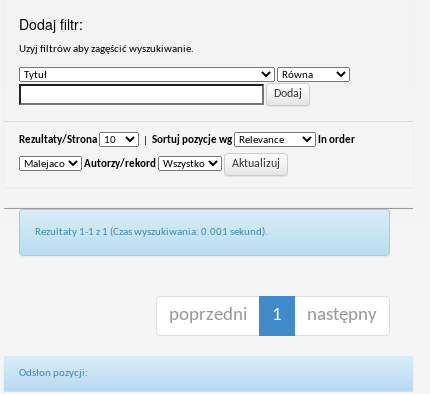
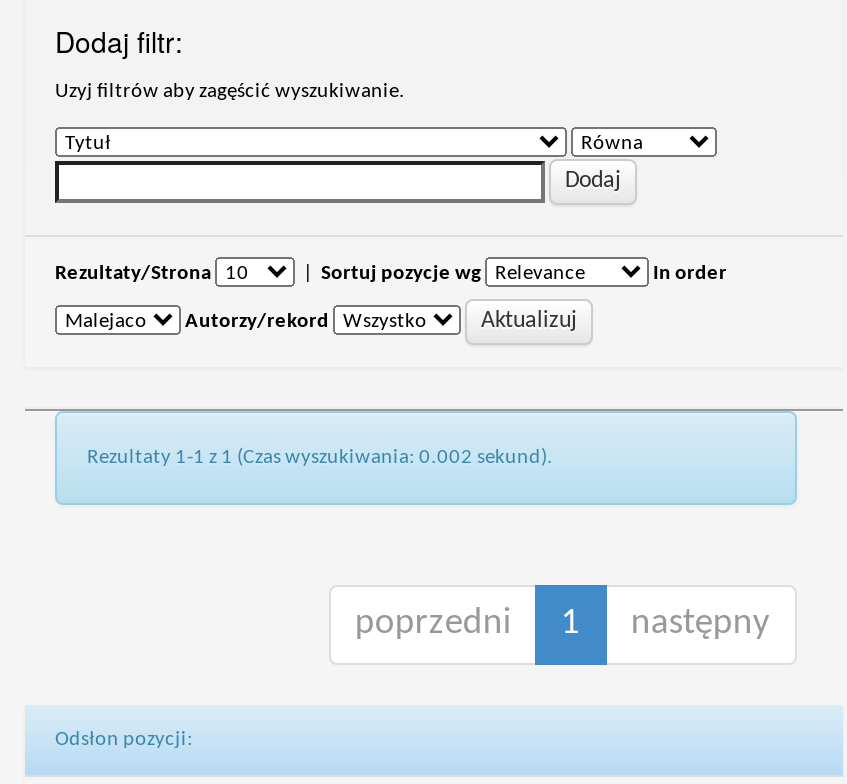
- Rezultaty 1-1 z 1 (Czas wyszukiwania: 0.001 sekund).
+ Rezultaty 1-1 z 1 (Czas wyszukiwania: 0.002 sekund).
